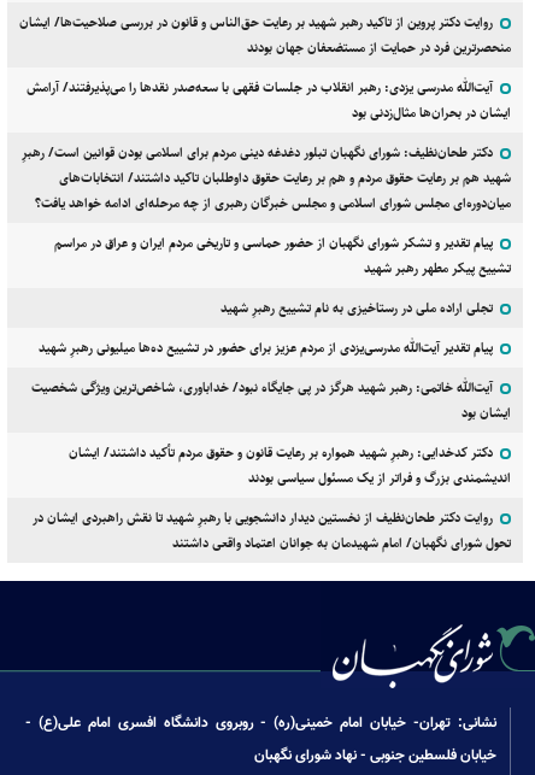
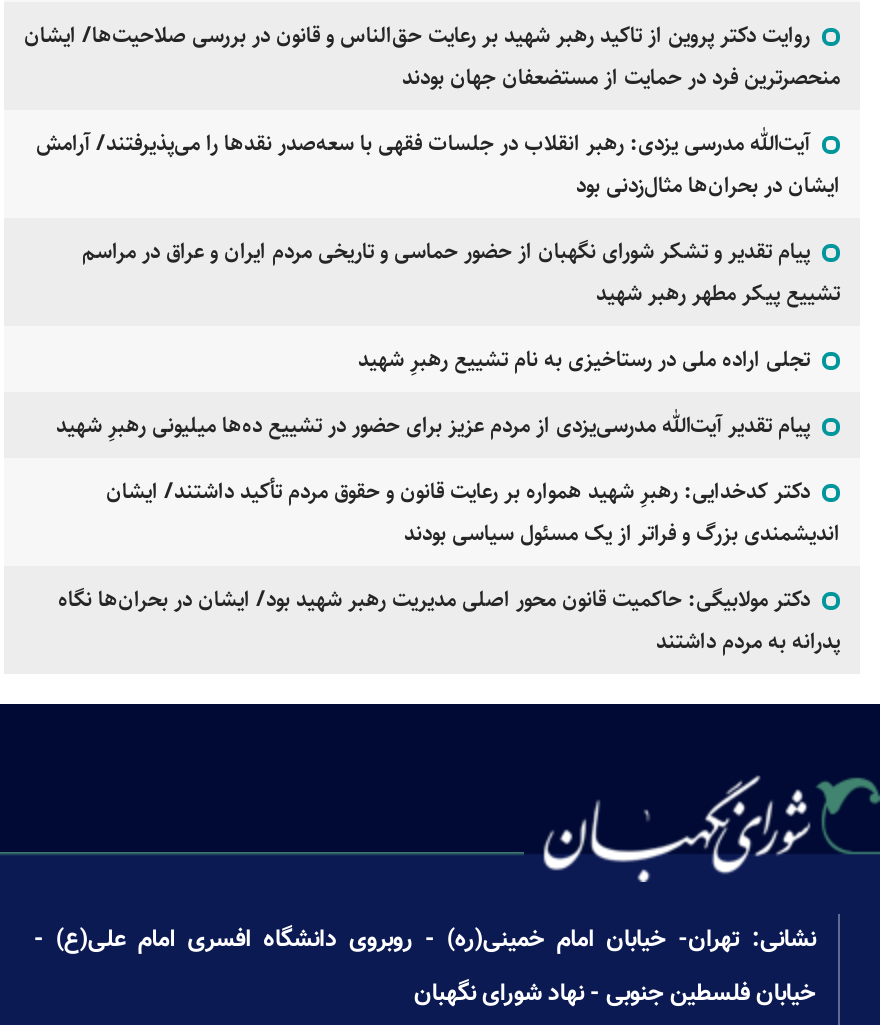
- دکتر طحان‌نظیف: شورای نگهبان تبلور دغدغه دینی مردم برای اسلامی بودن قوانین است/ رهبرِ
- شهید هم بر رعایت حقوق مردم و هم بر رعایت حقوق داوطلبان تاکید داشتند/ انتخابات‌های
- میان‌دوره‌ای مجلس شورای اسلامی و مجلس خبرگان رهبری از چه مرحله‌ای ادامه خواهد یافت؟

- آیت‌الله خاتمی: رهبر شهید هرگز در پی جایگاه نبود/ خداباوری، شاخص‌ترین ویژگی شخصیت
- ایشان بود

- روایت دکتر طحان‌نظیف از نخستین دیدار دانشجویی با رهبرِ شهید تا نقش راهبردی ایشان در
- تحول شورای نگهبان/ امام شهیدمان به جوانان اعتماد واقعی داشتند
+ دکتر مولابیگی: حاکمیت قانون محور اصلی مدیریت رهبر شهید بود/ ایشان در بحران‌ها نگاه
+ پدرانه به مردم داشتند
